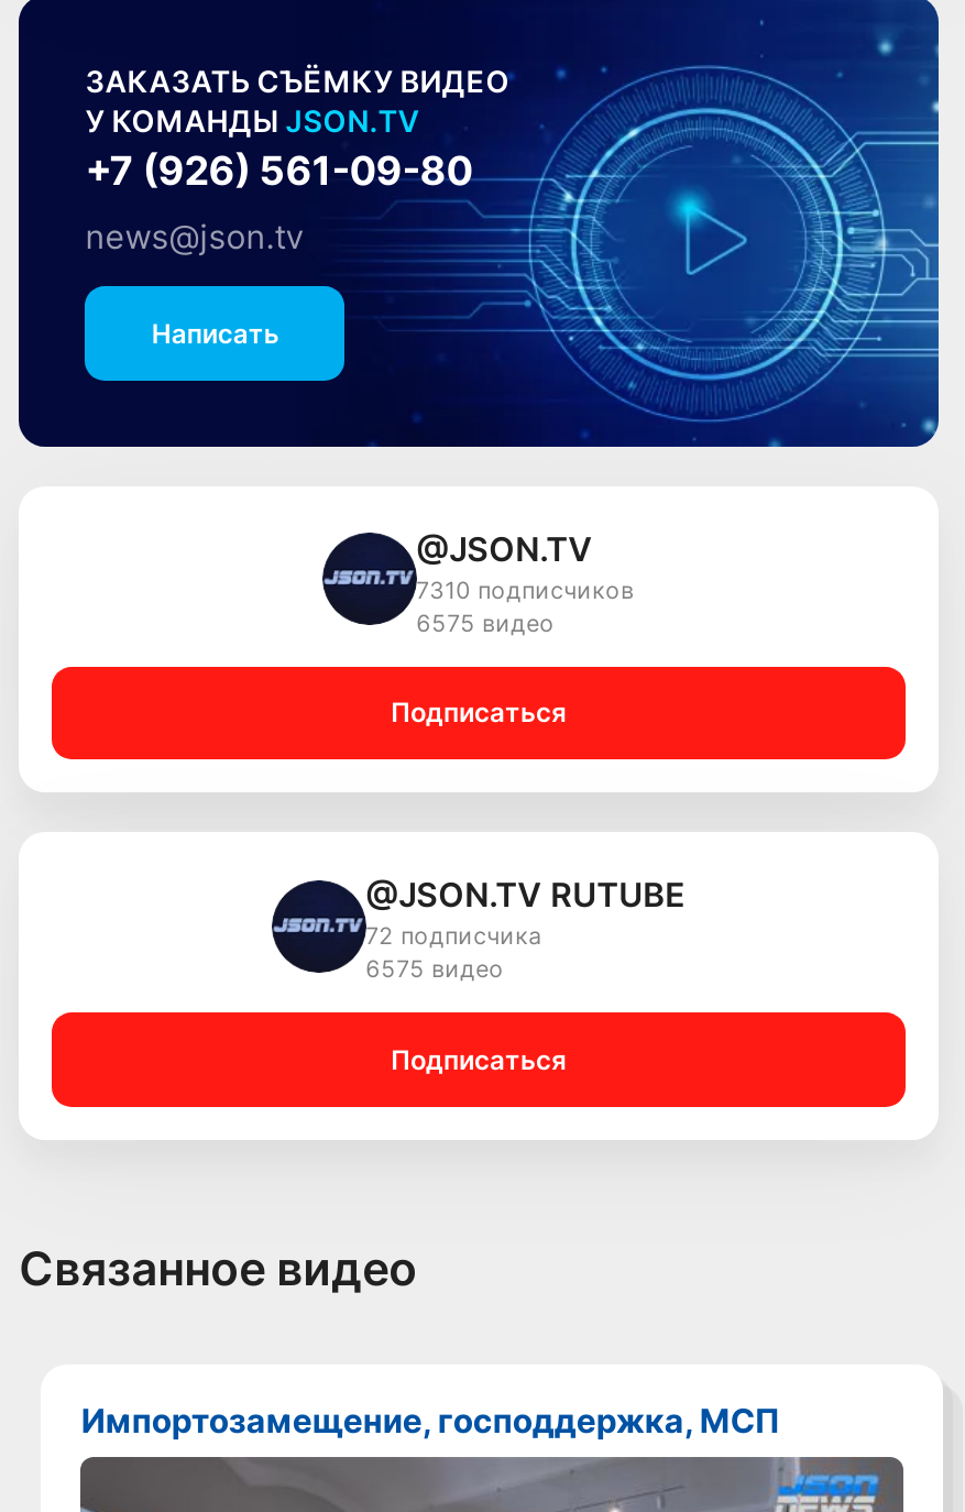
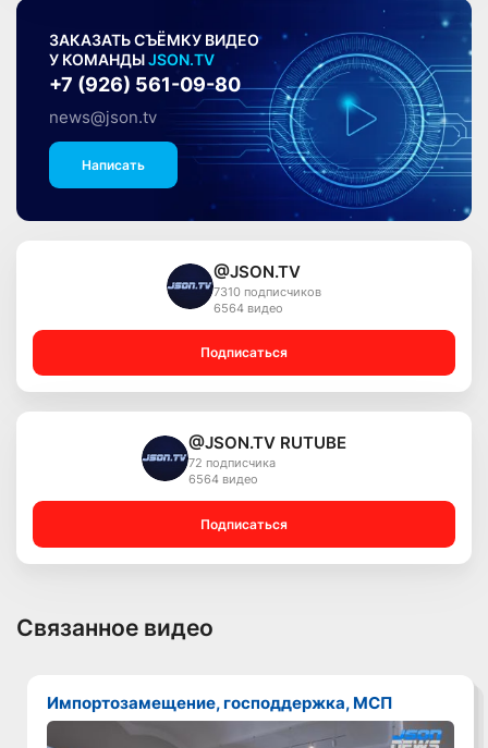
- 6575 видео
+ 6564 видео

- 6575 видео
+ 6564 видео
